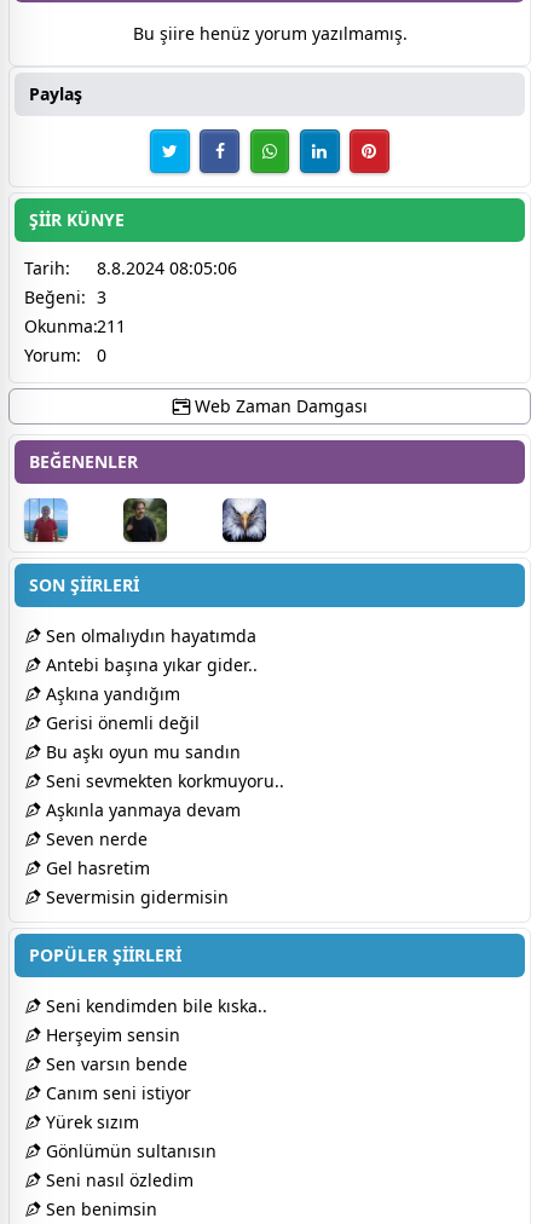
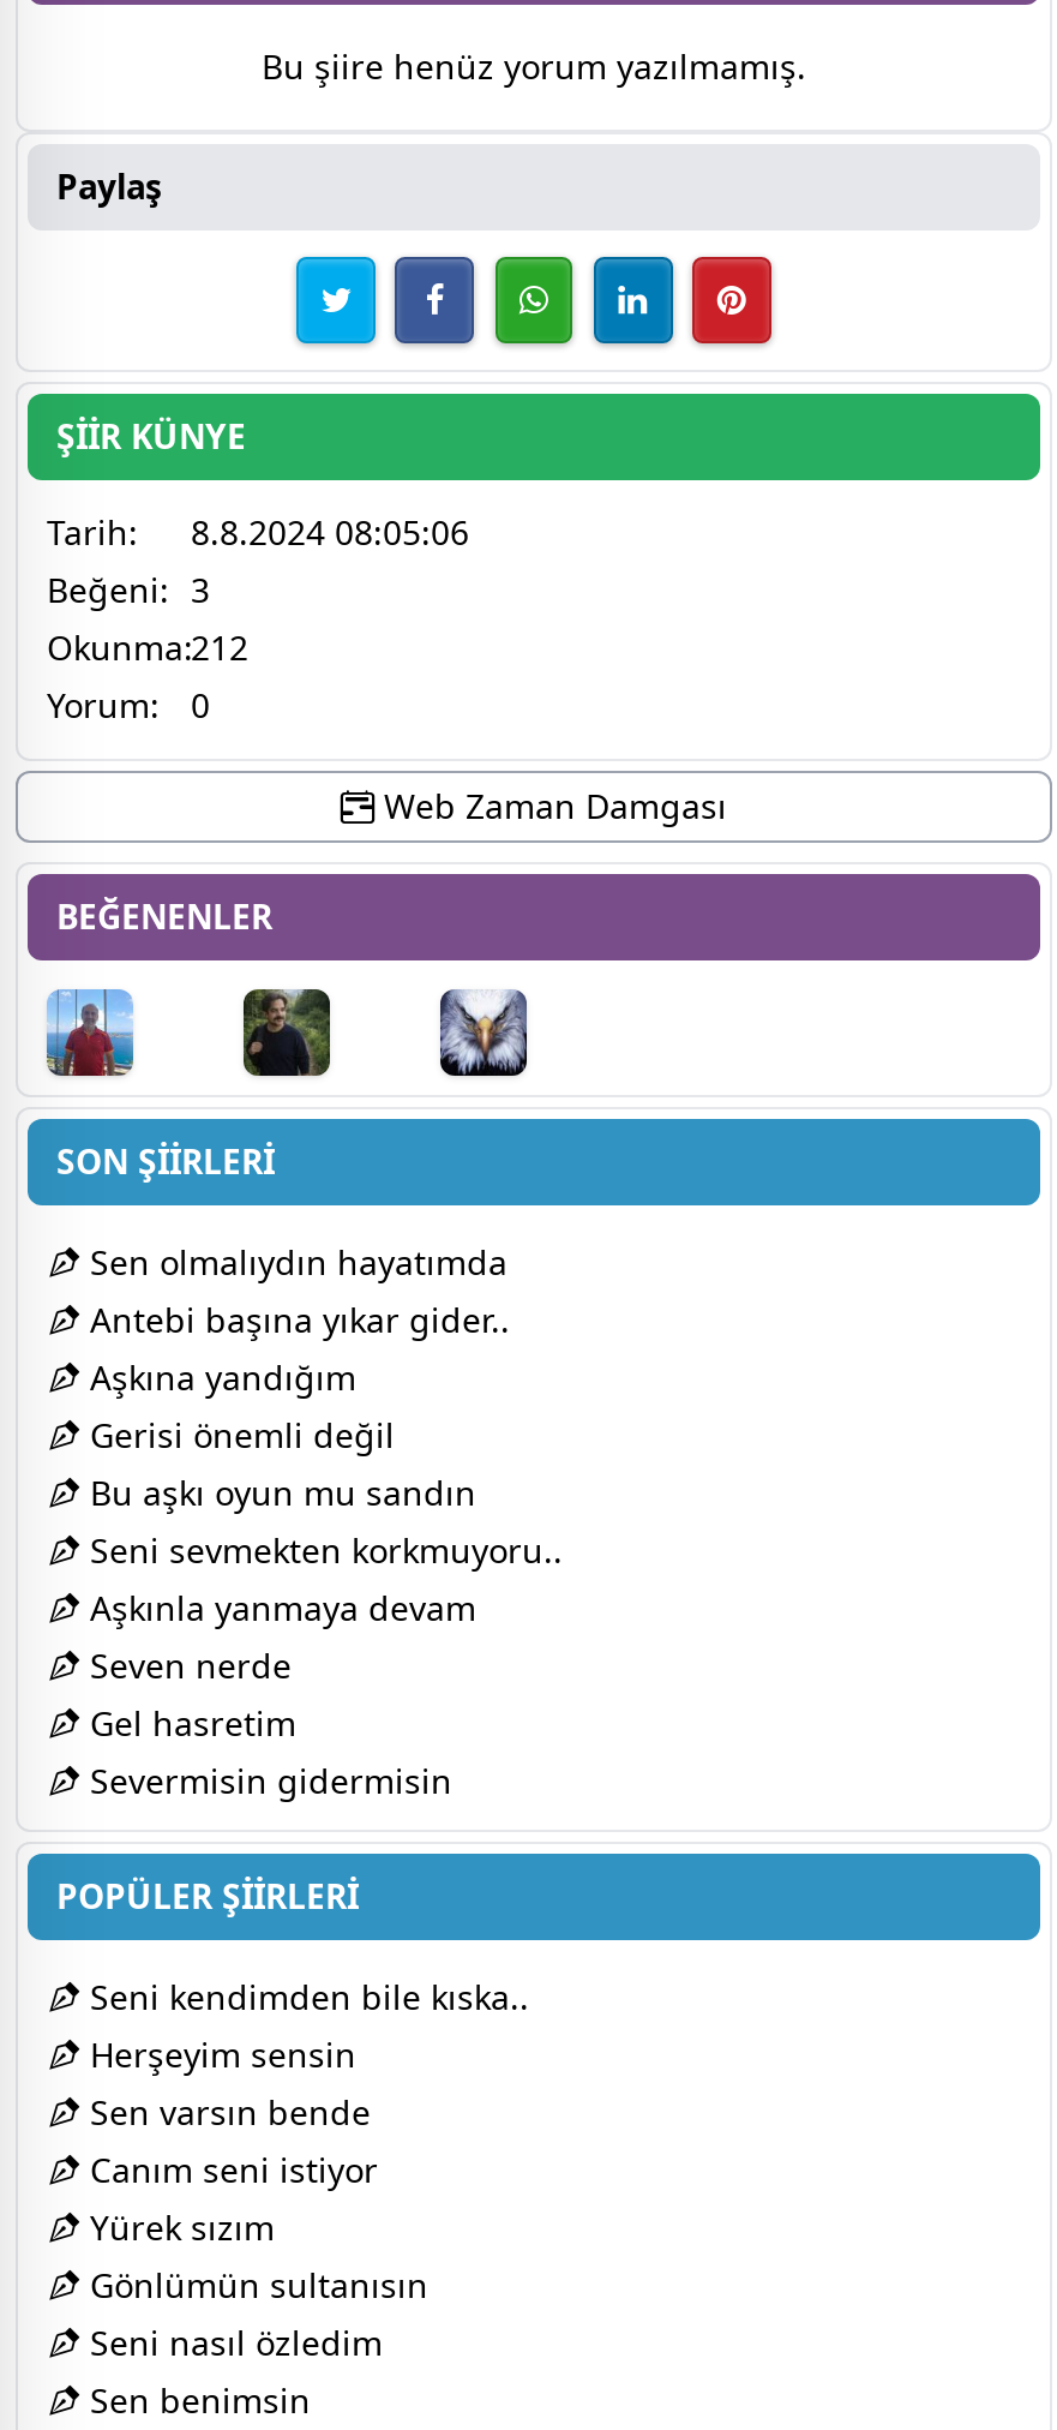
- Okunma:211
+ Okunma:212
